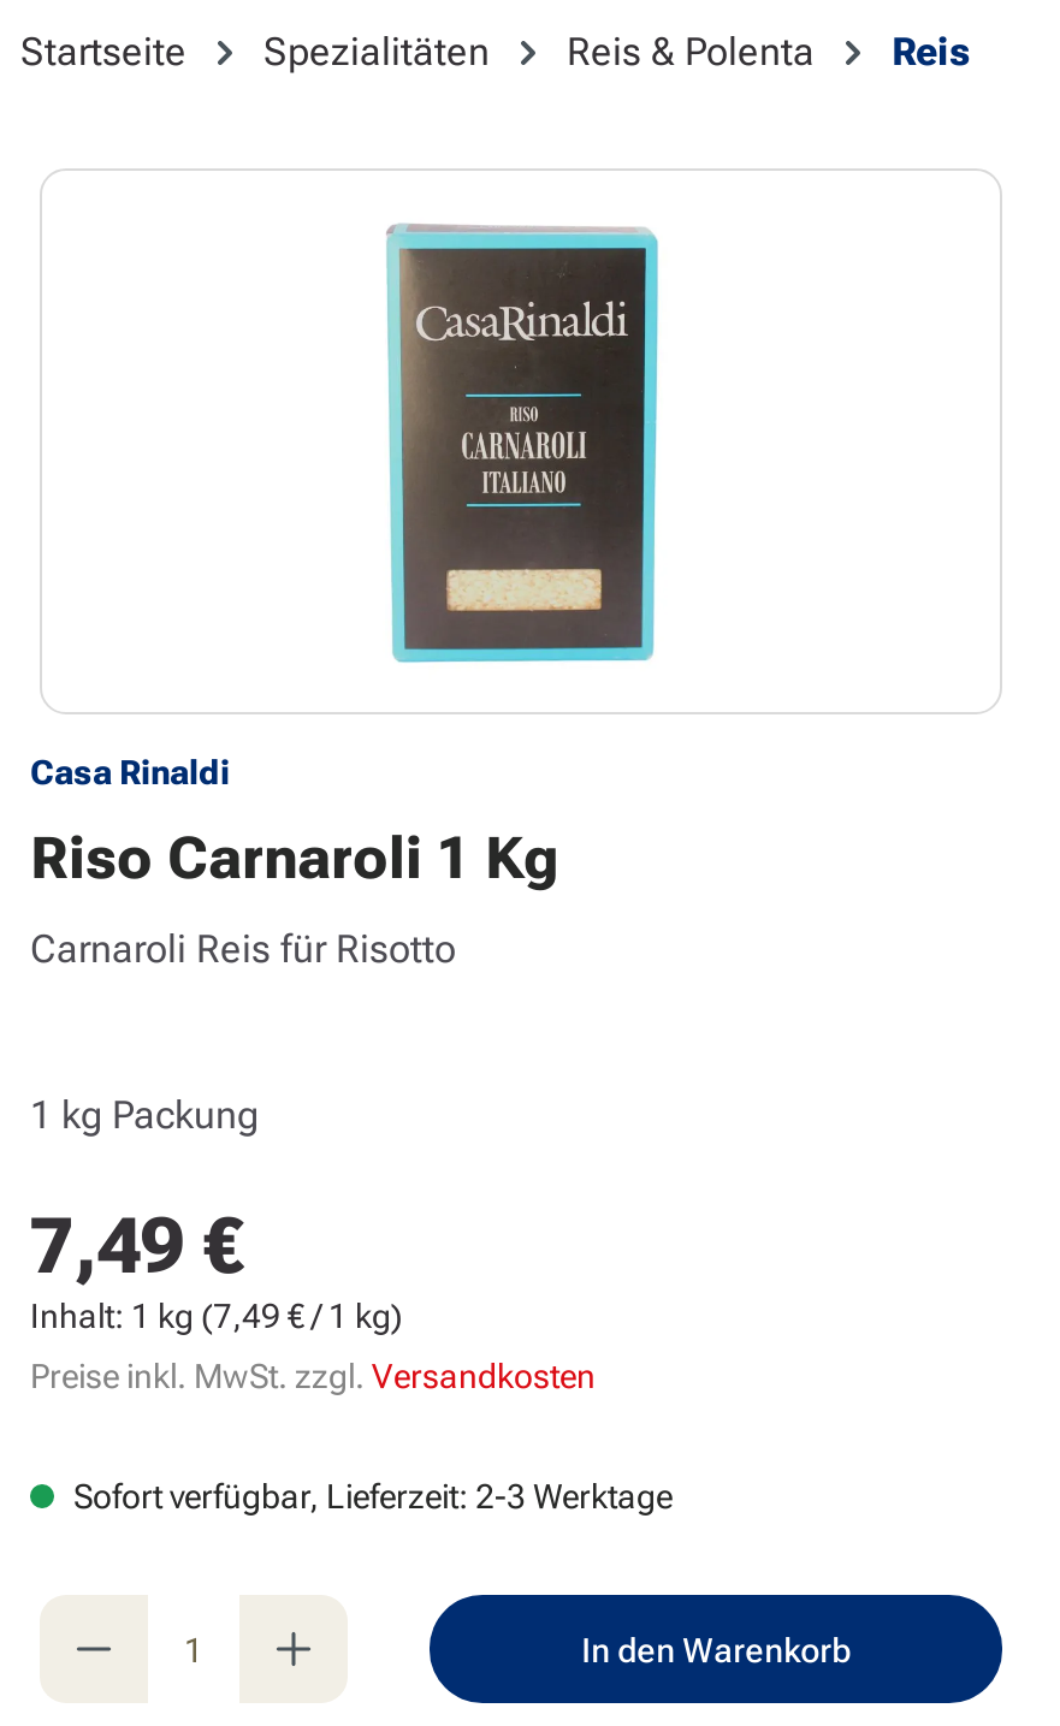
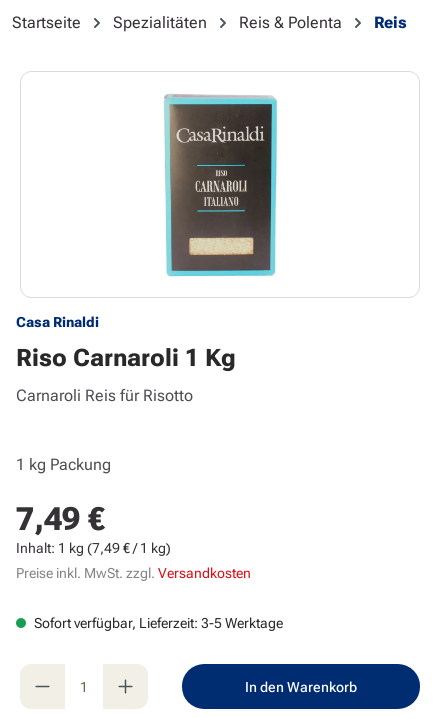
- Sofort verfügbar, Lieferzeit: 2-3 Werktage
+ Sofort verfügbar, Lieferzeit: 3-5 Werktage
